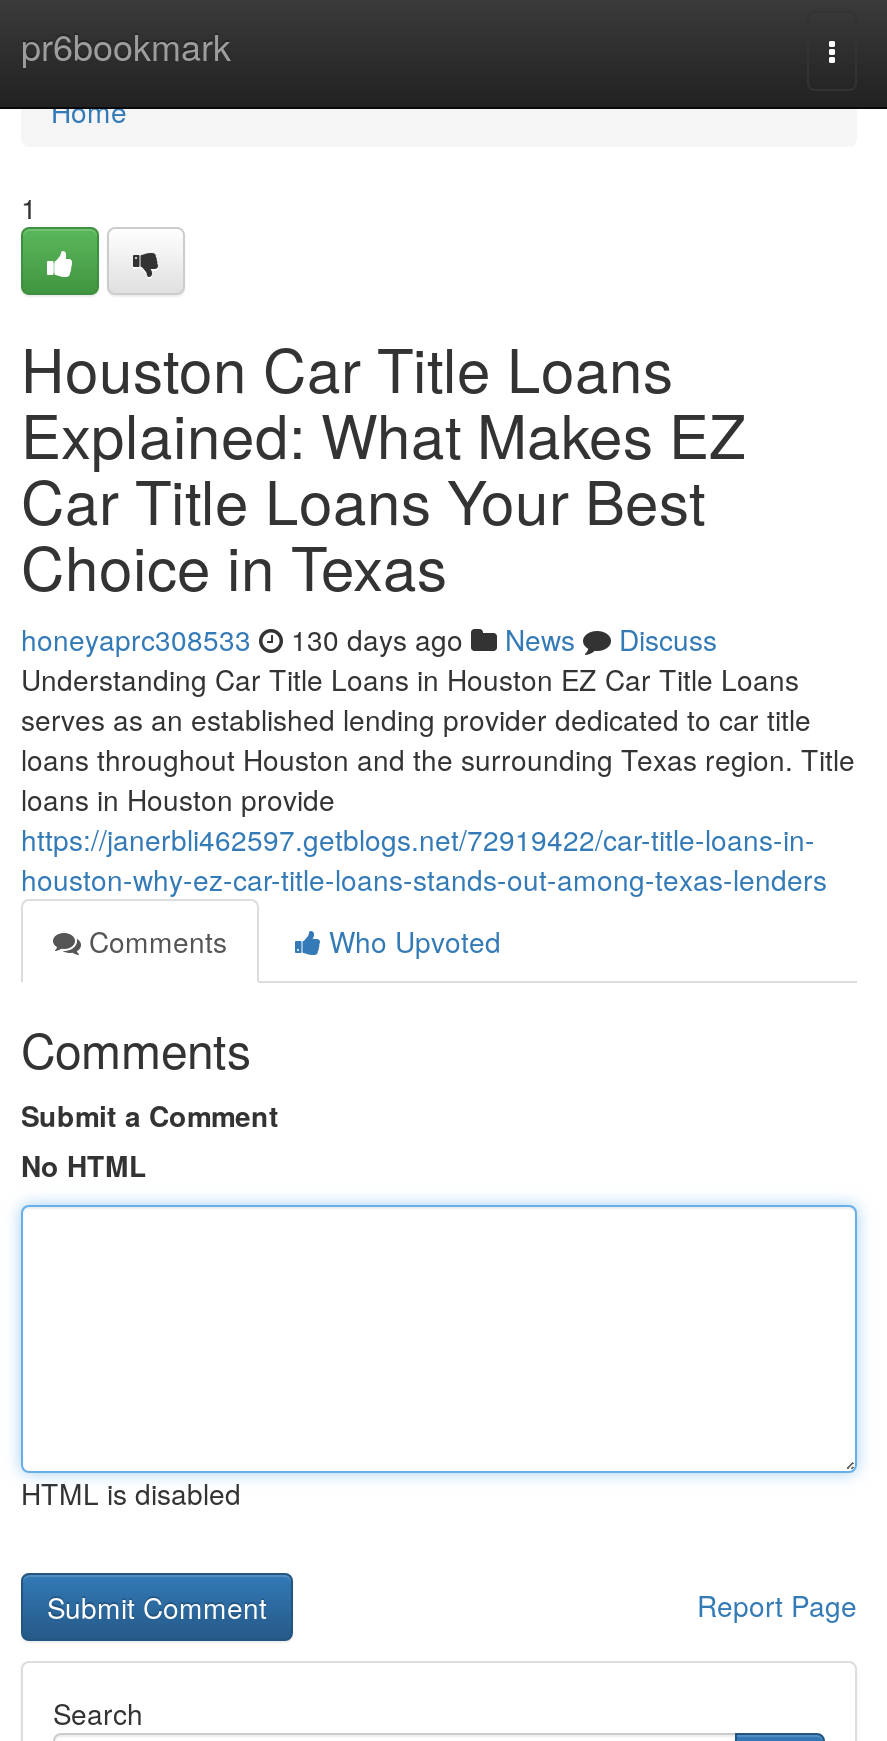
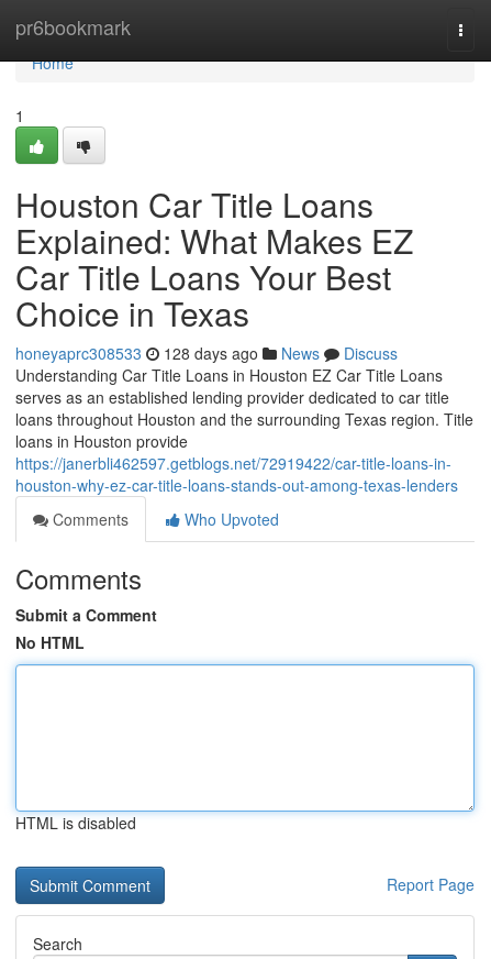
- honeyaprc308533 130 days ago News Discuss
+ honeyaprc308533 128 days ago News Discuss
